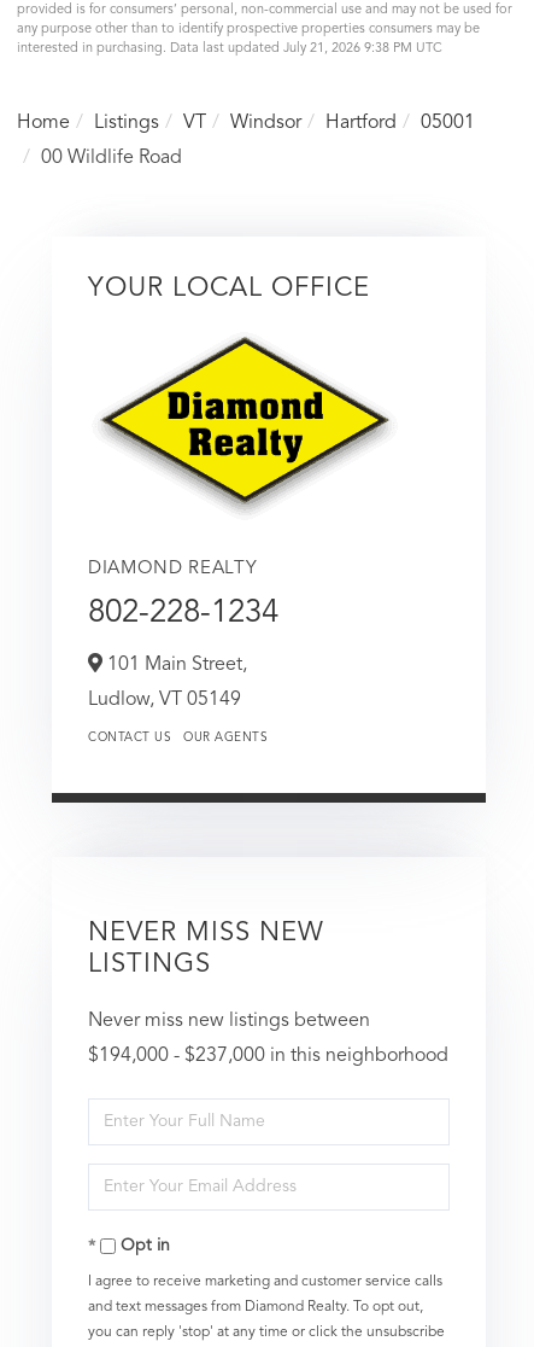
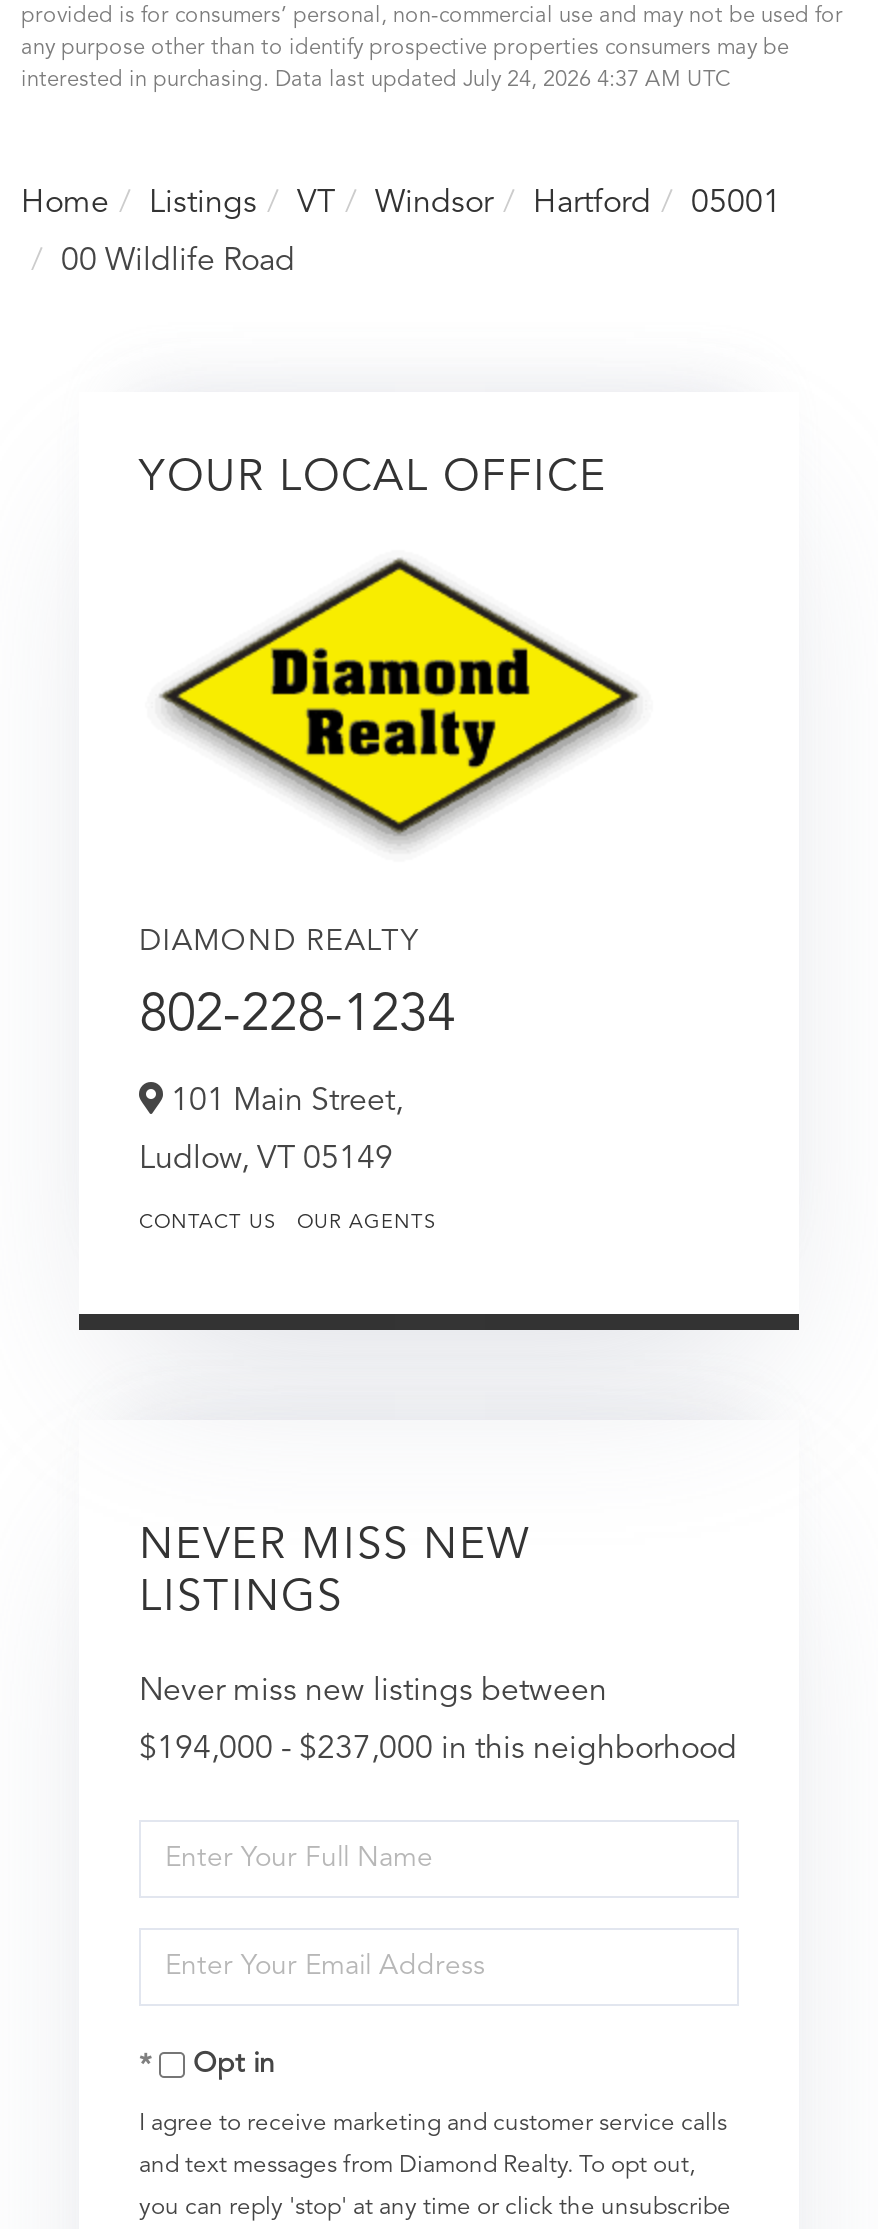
- interested in purchasing. Data last updated July 21, 2026 9:38 PM UTC
+ interested in purchasing. Data last updated July 24, 2026 4:37 AM UTC
